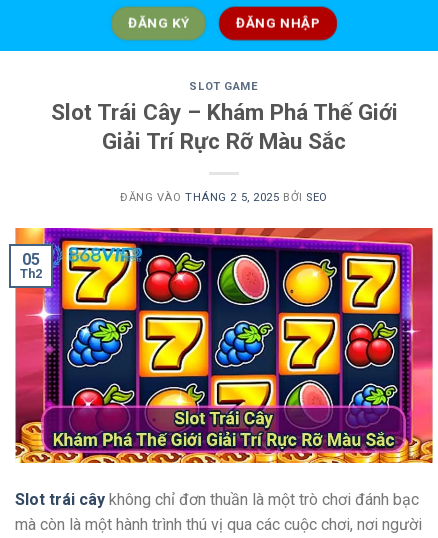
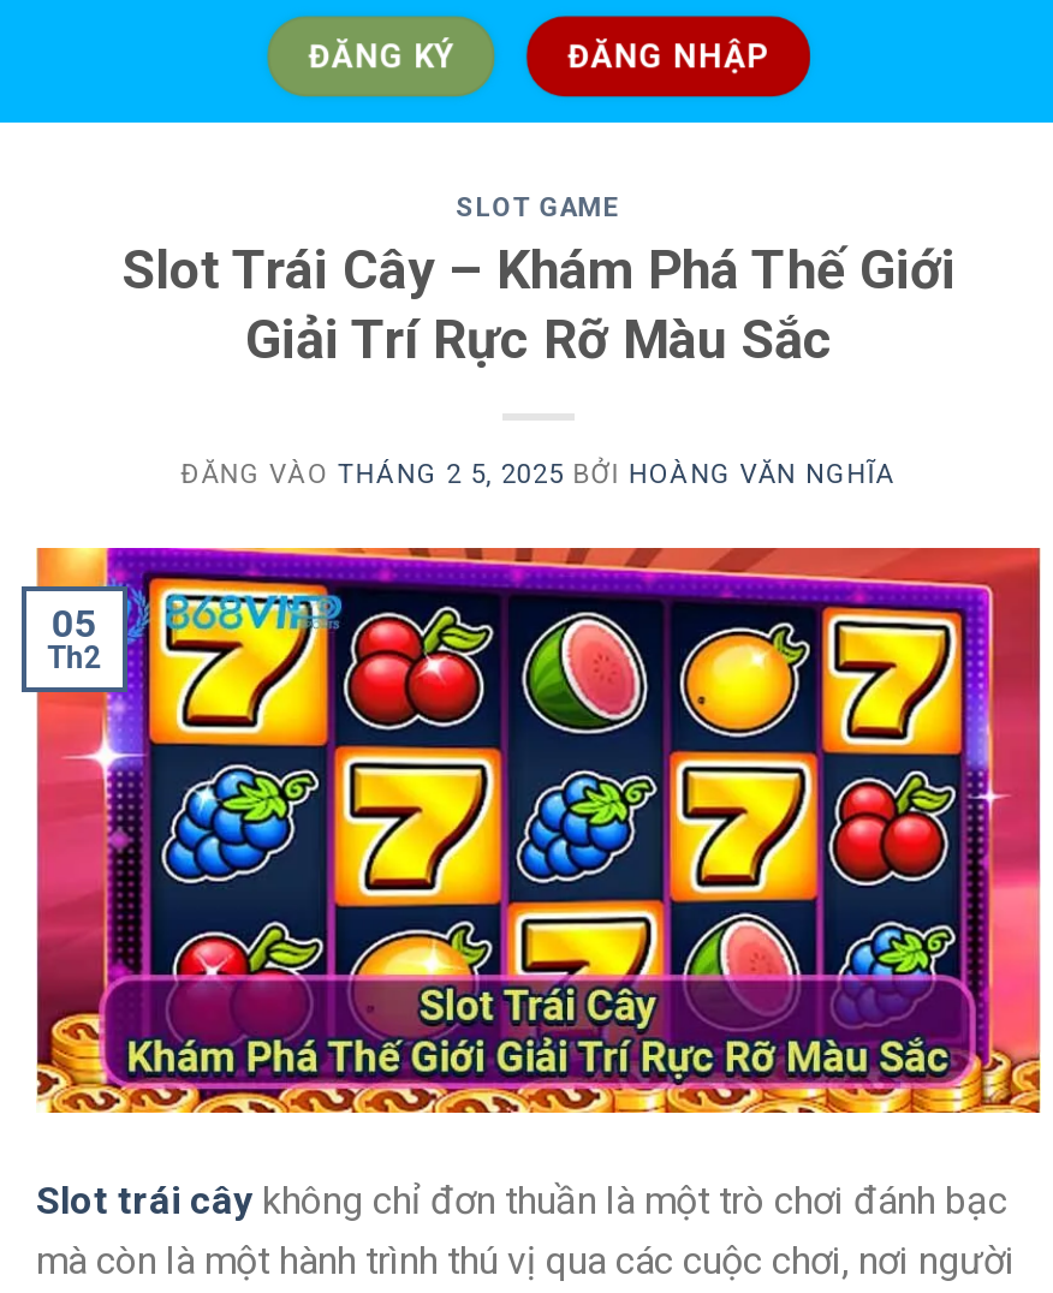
- ĐĂNG VÀO THÁNG 2 5, 2025 BỞI SEO
+ ĐĂNG VÀO THÁNG 2 5, 2025 BỞI HOÀNG VĂN NGHĨA
